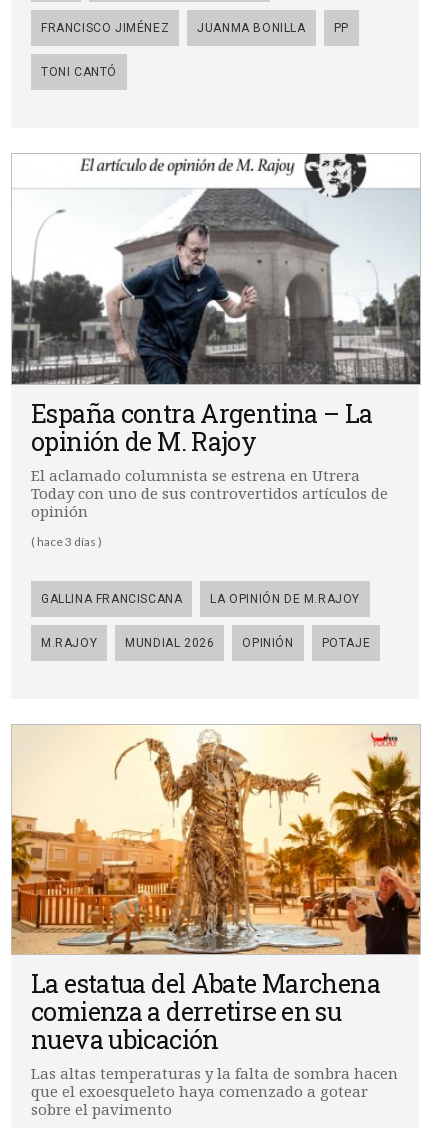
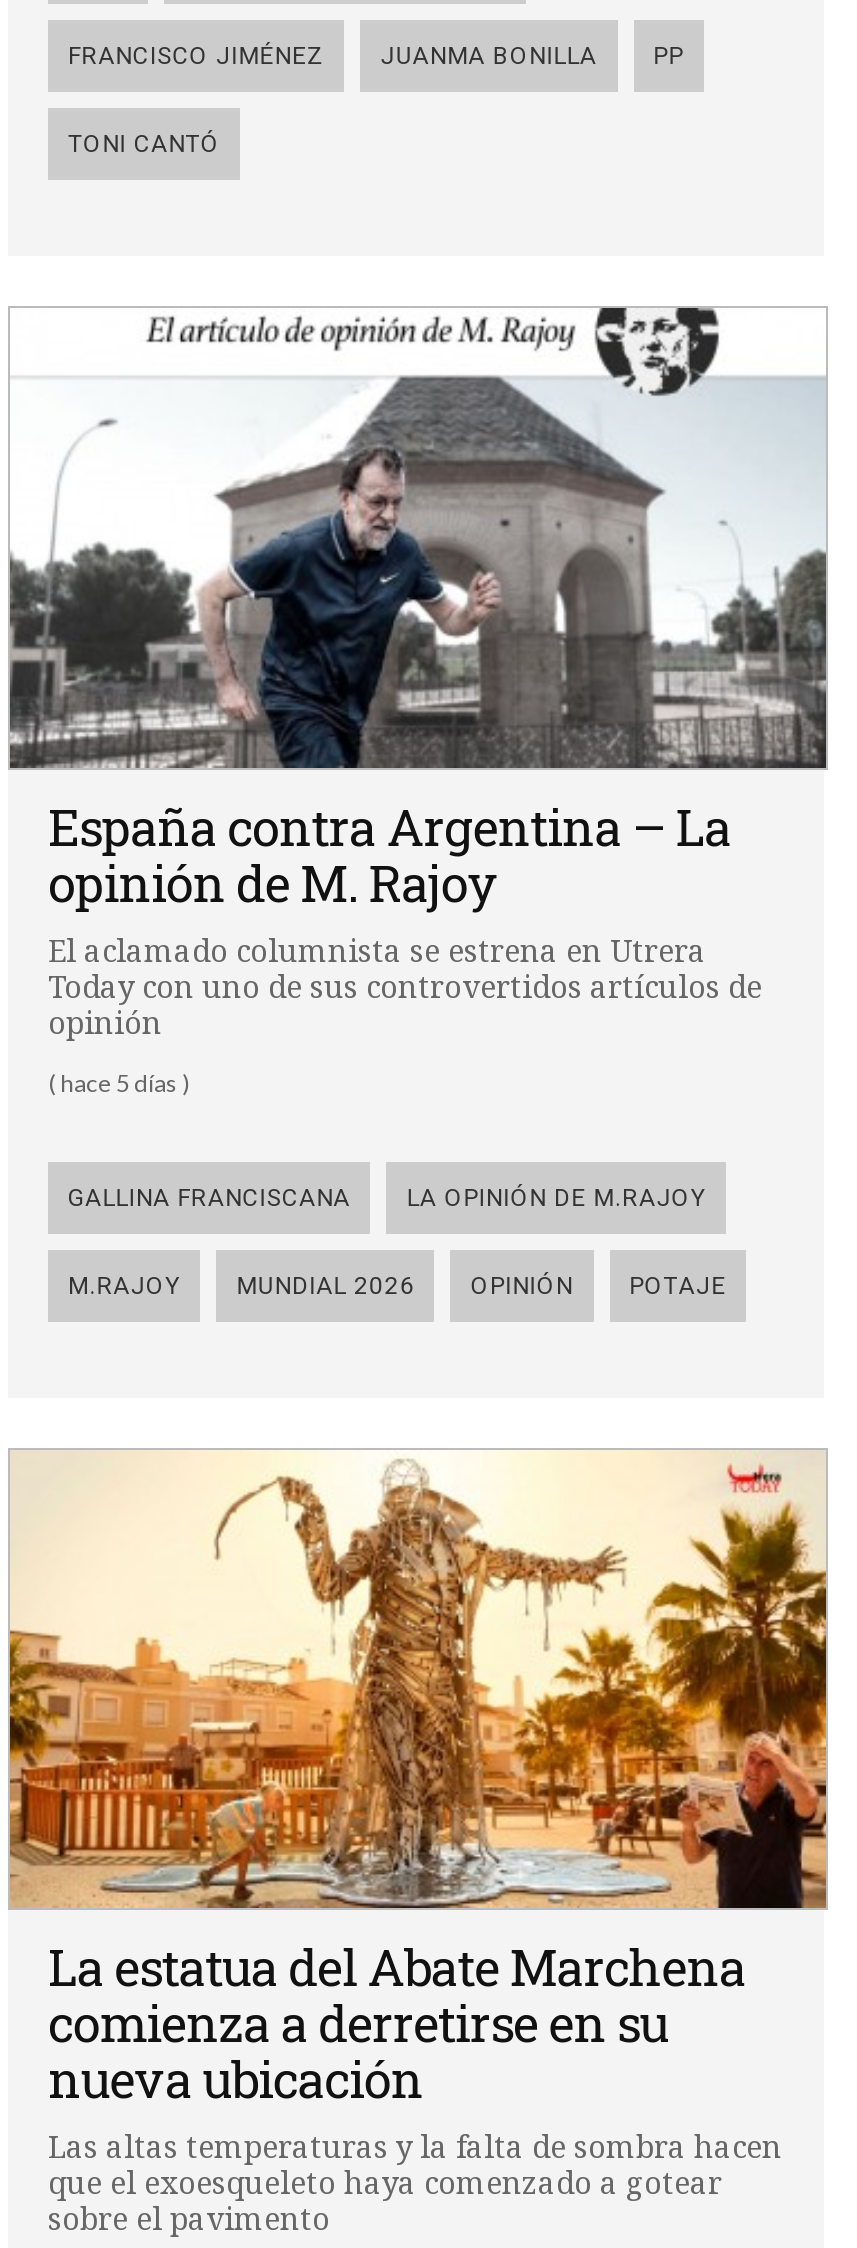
- ( hace 3 días )
+ ( hace 5 días )
